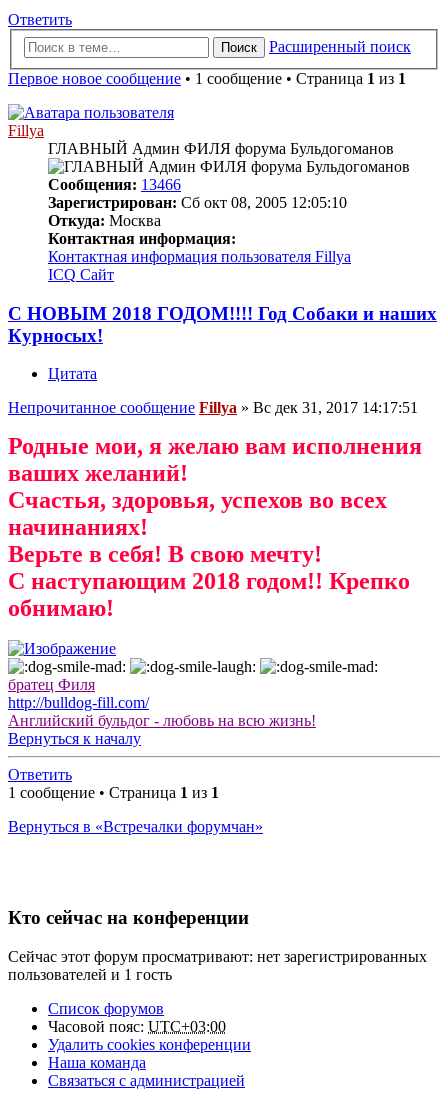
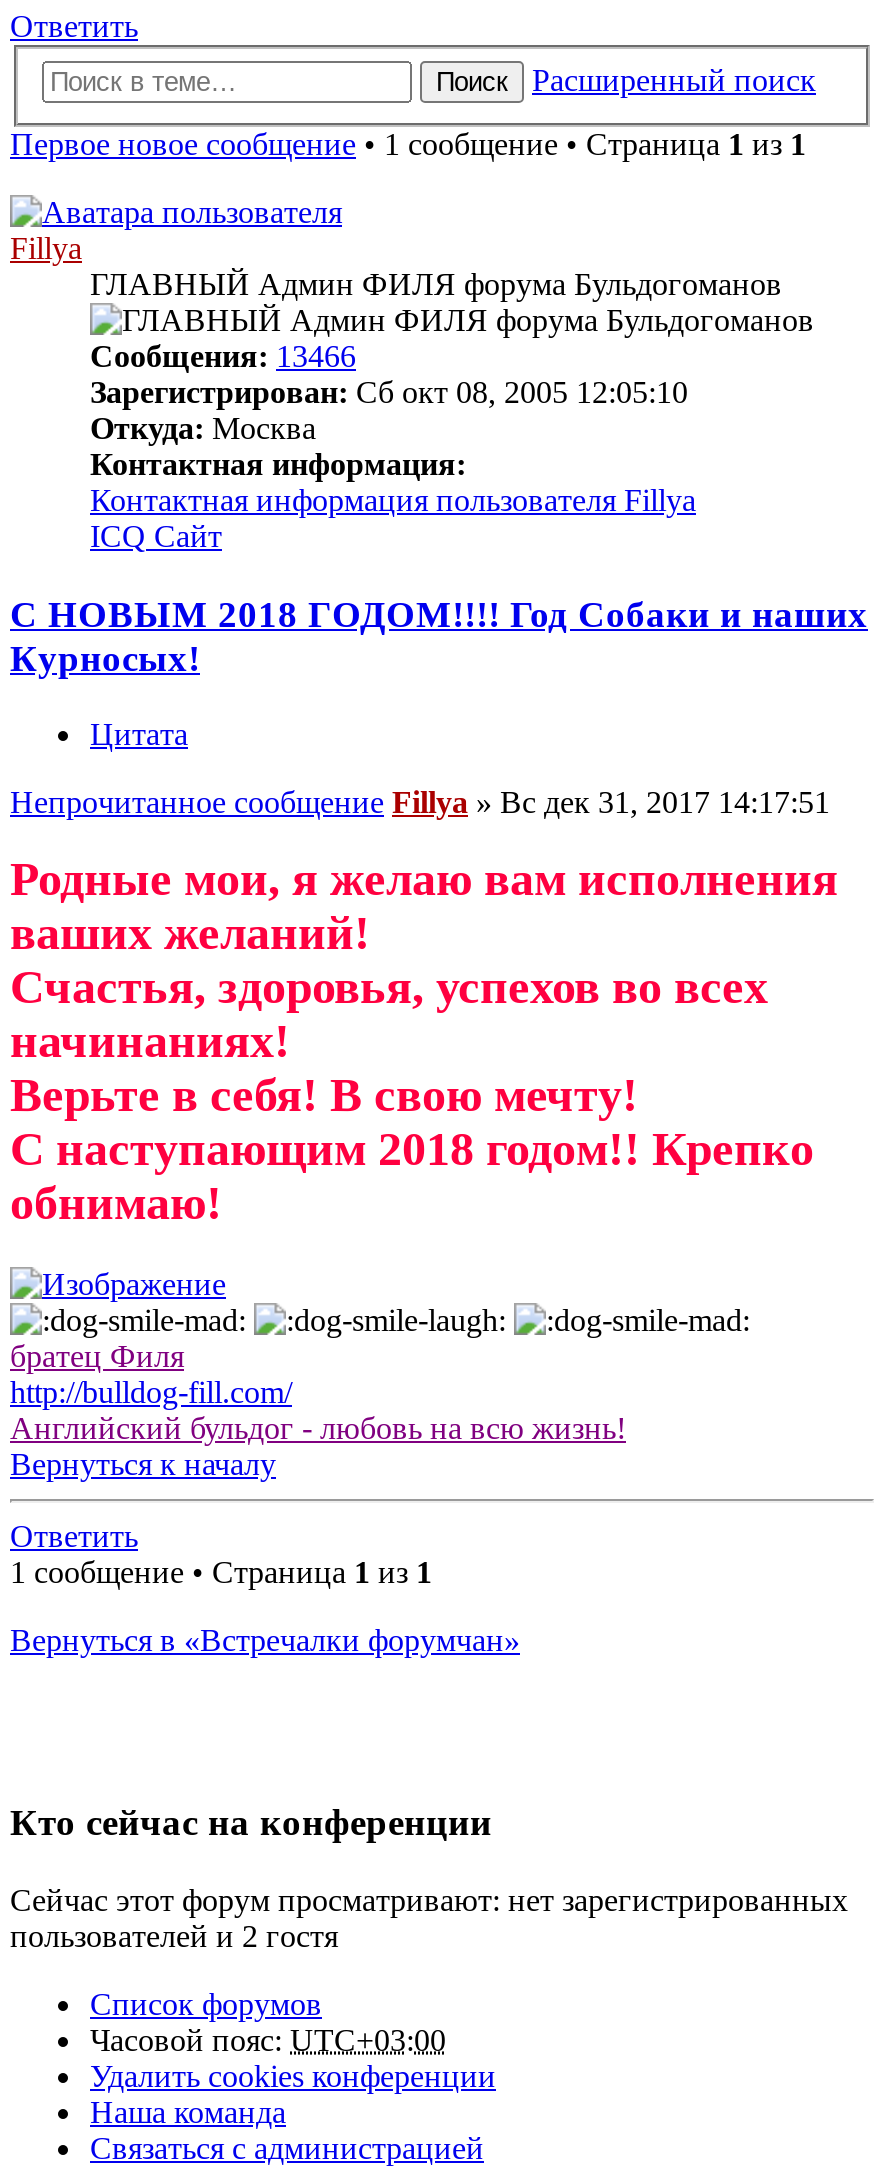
- пользователей и 1 гость
+ пользователей и 2 гостя
